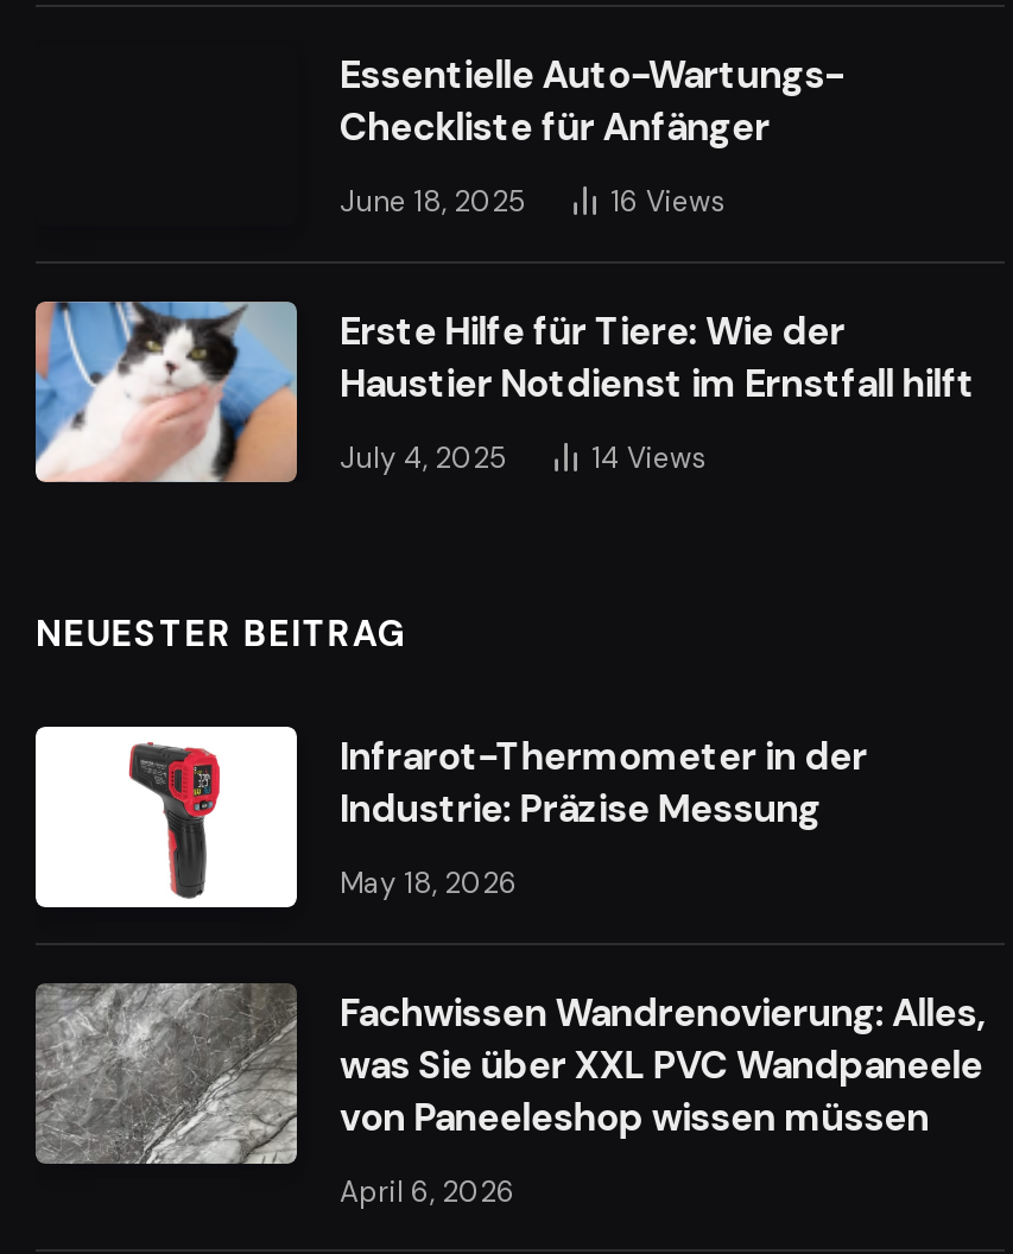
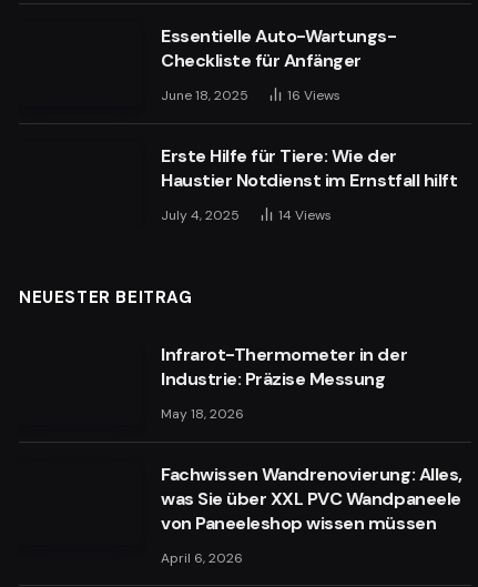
- [image]

- [image]

- [image]
